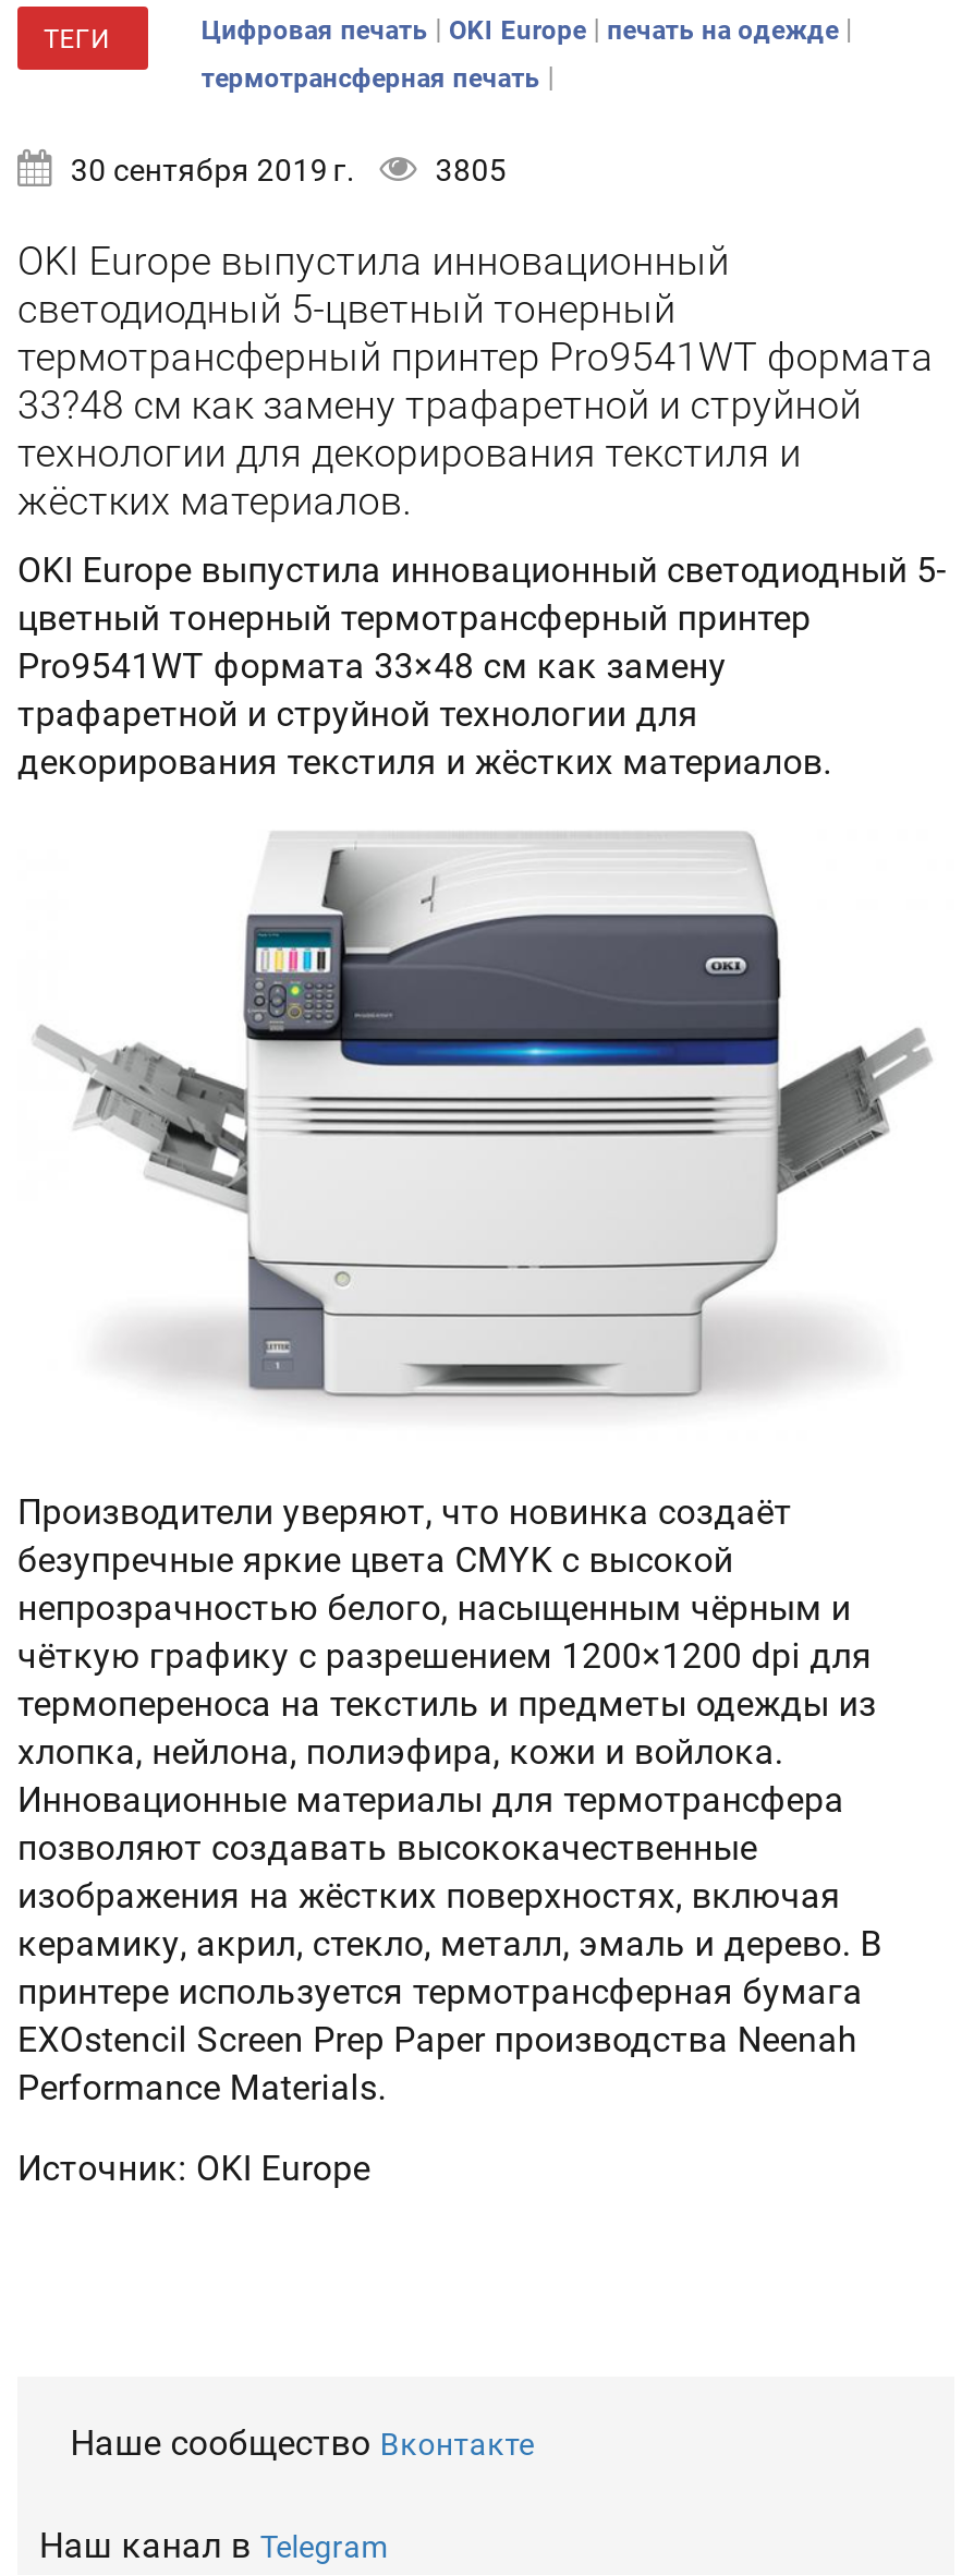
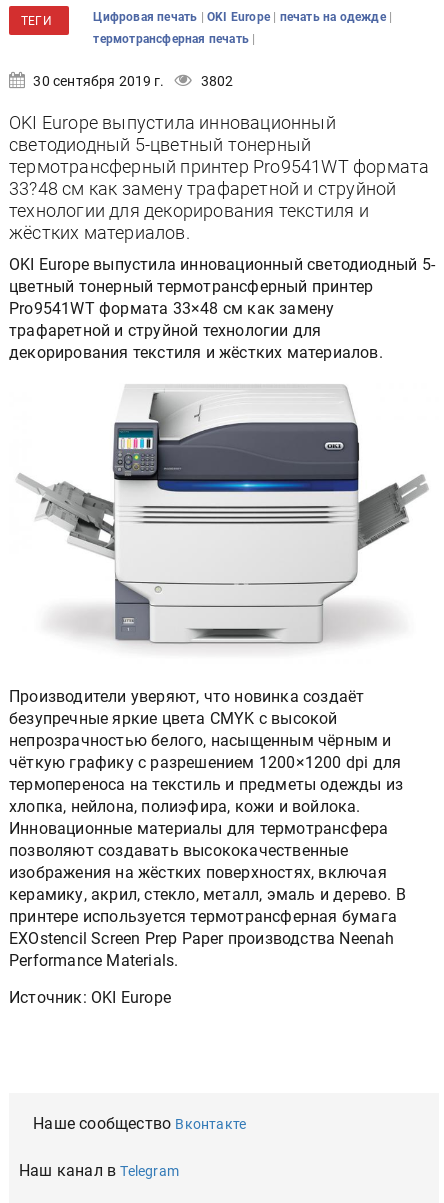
- 3805
+ 3802
